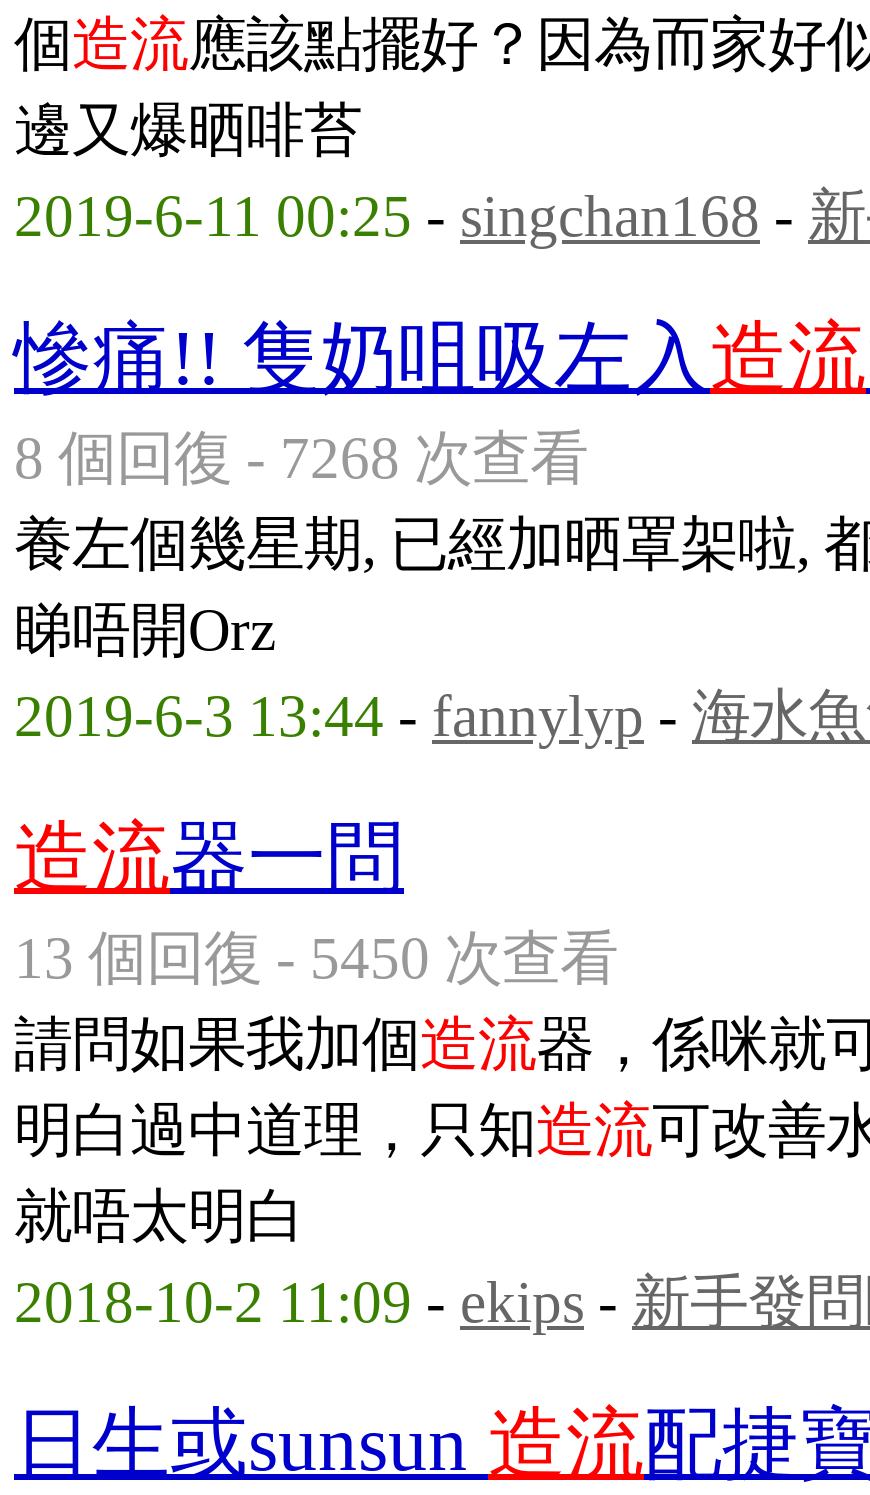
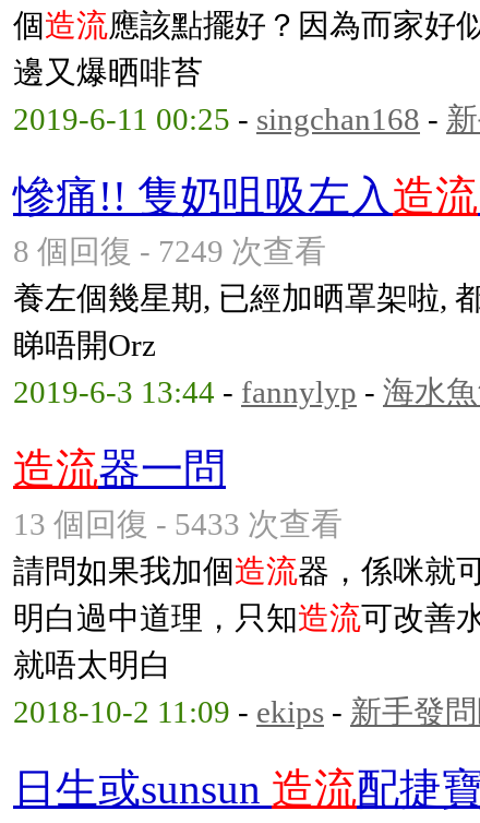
- 8 個回復 - 7268 次查看
+ 8 個回復 - 7249 次查看

- 13 個回復 - 5450 次查看
+ 13 個回復 - 5433 次查看
